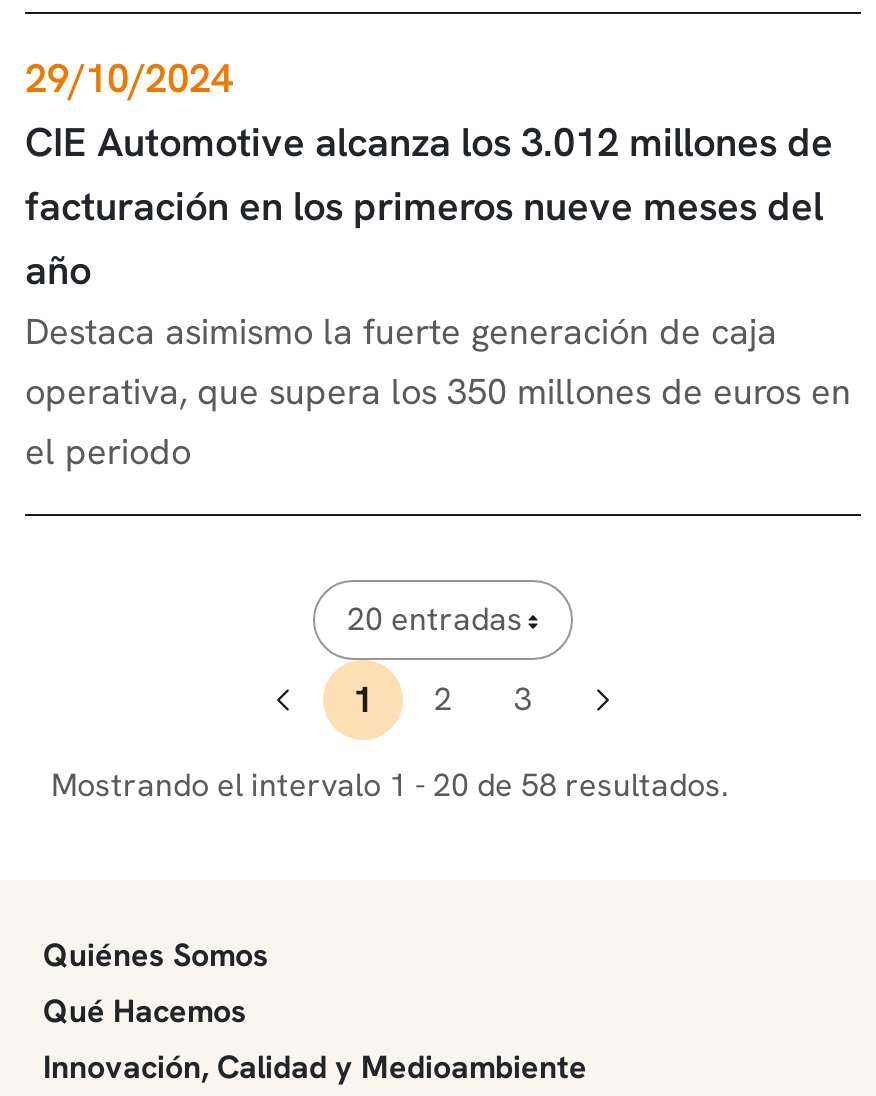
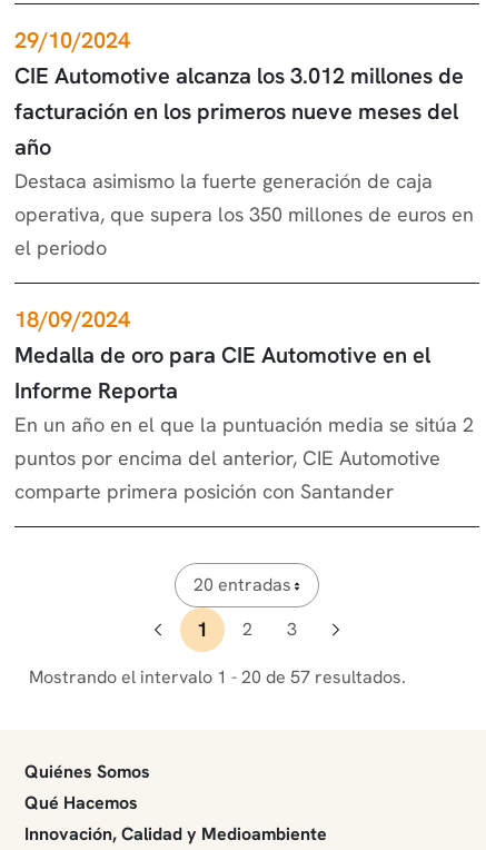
+ 18/09/2024
+ Medalla de oro para CIE Automotive en el
+ Informe Reporta
+ En un año en el que la puntuación media se sitúa 2
+ puntos por encima del anterior, CIE Automotive
+ comparte primera posición con Santander

- Mostrando el intervalo 1 - 20 de 58 resultados.
+ Mostrando el intervalo 1 - 20 de 57 resultados.
